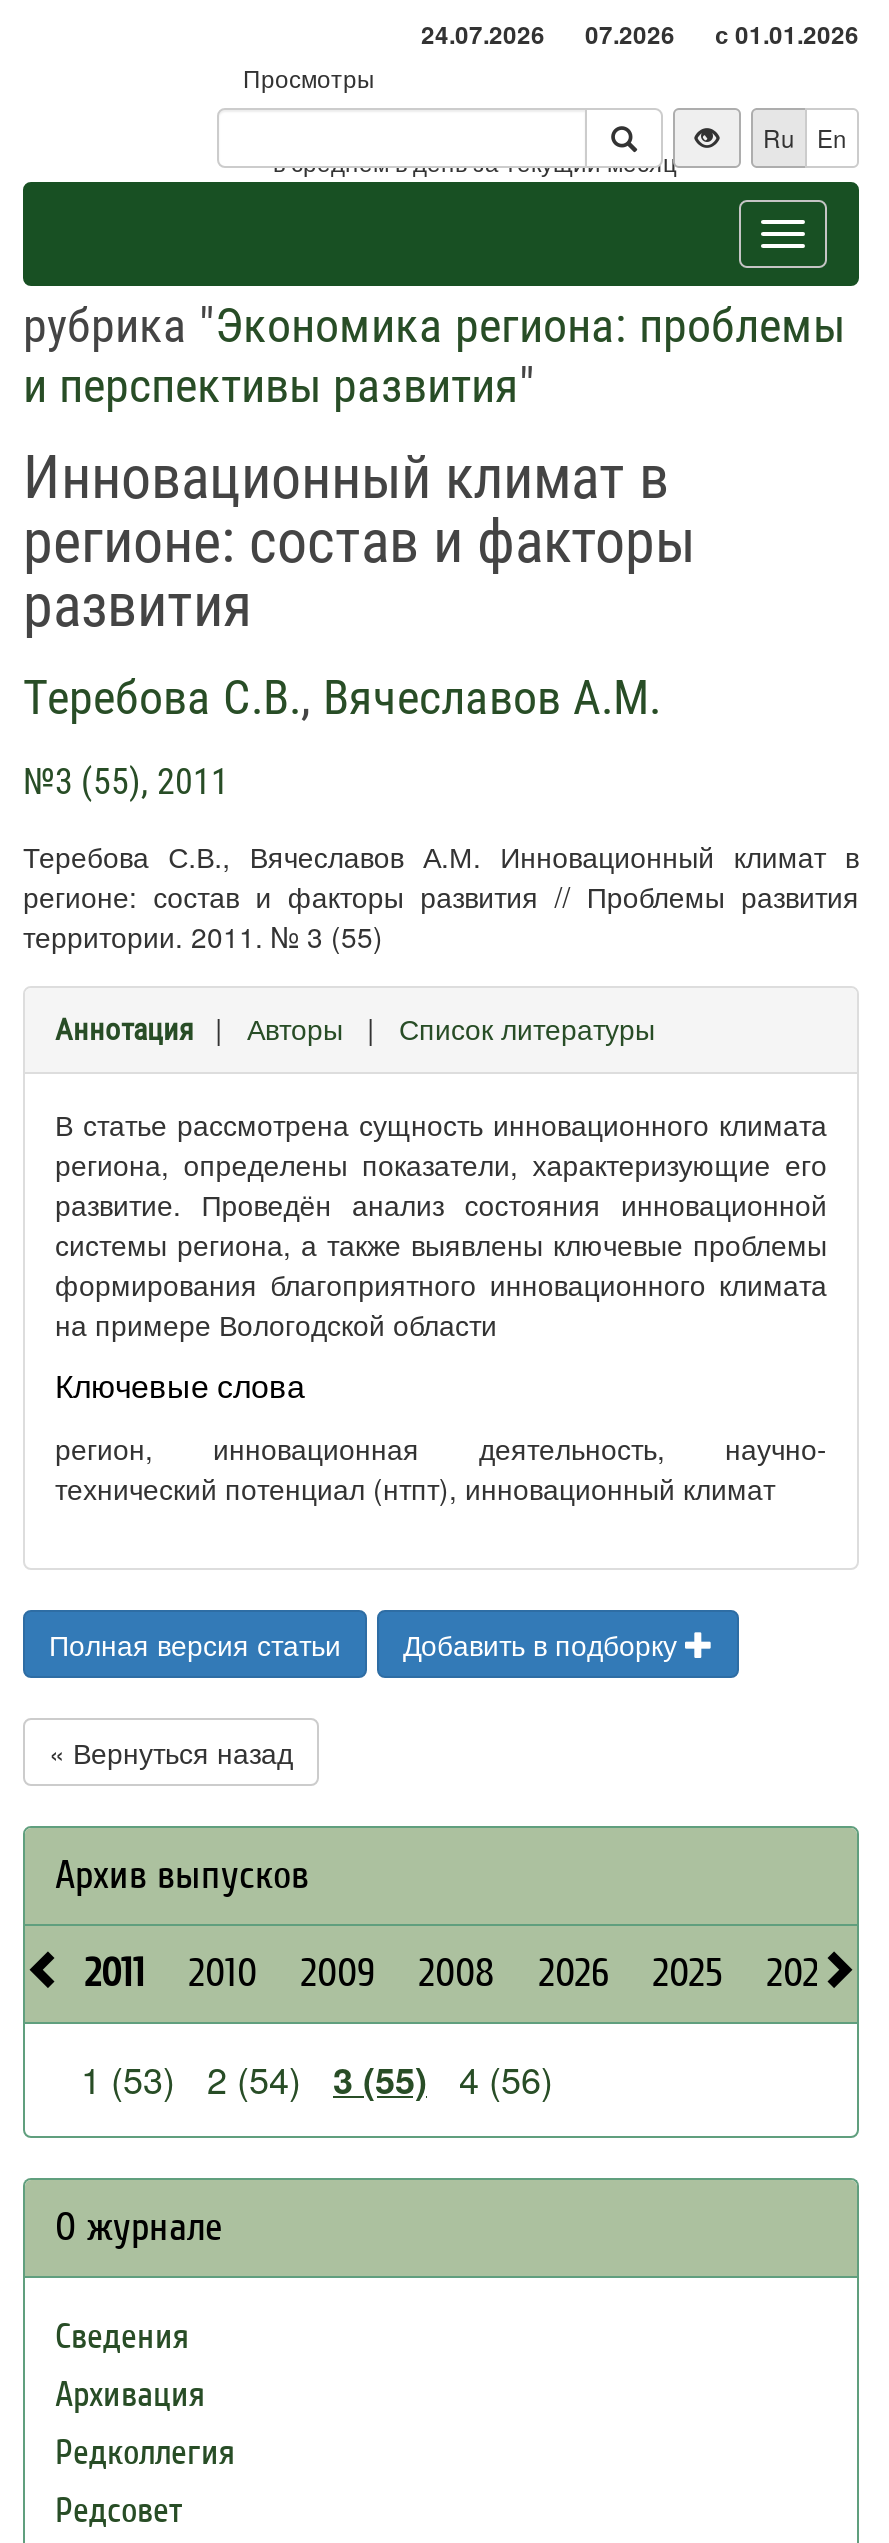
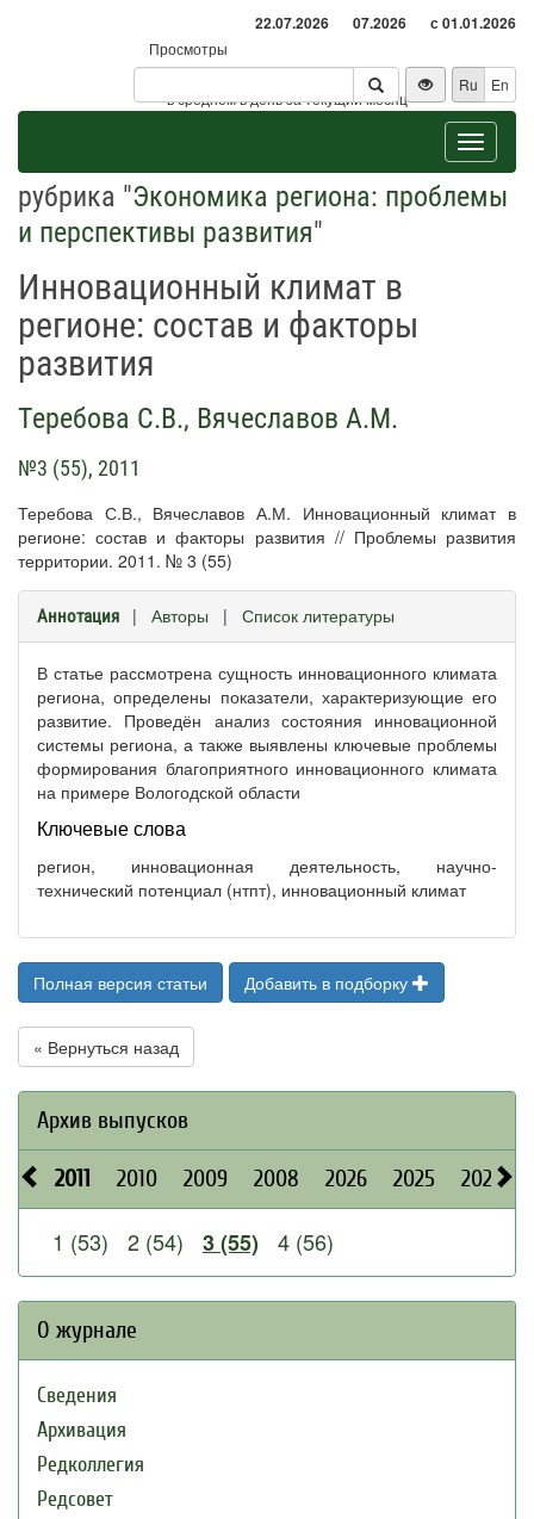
- 24.07.2026 07.2026 с 01.01.2026
+ 22.07.2026 07.2026 с 01.01.2026
